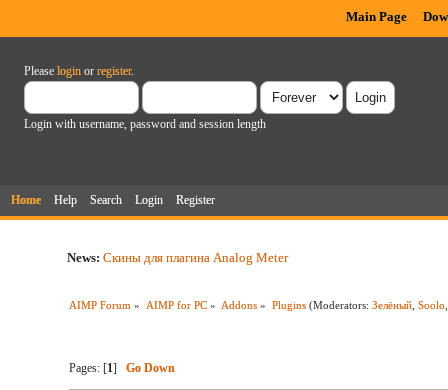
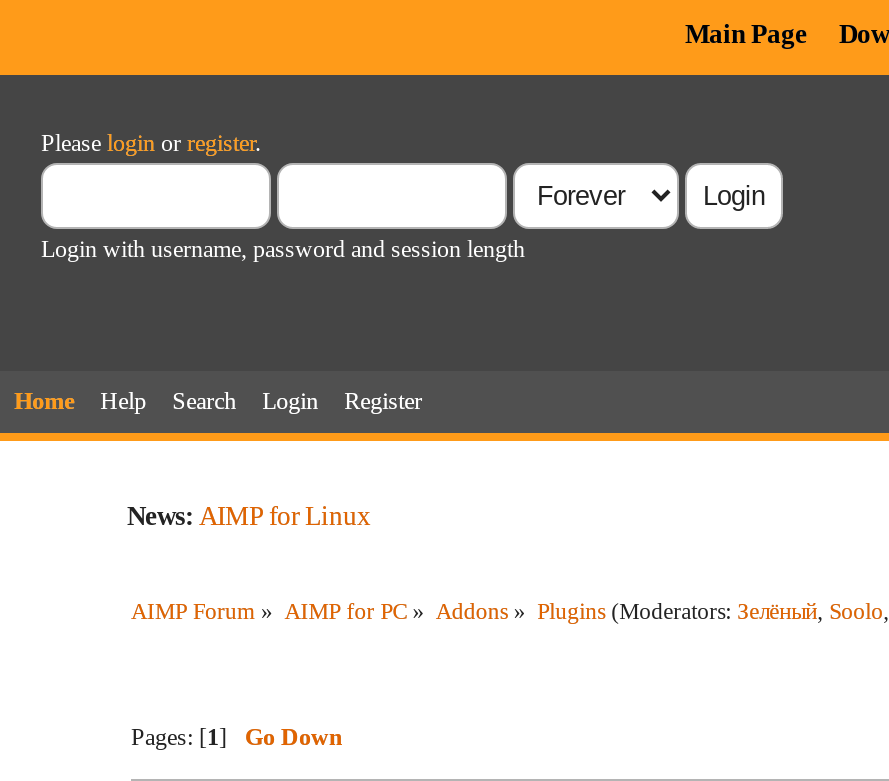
- News: Скины для плагина Analog Meter
+ News: AIMP for Linux
